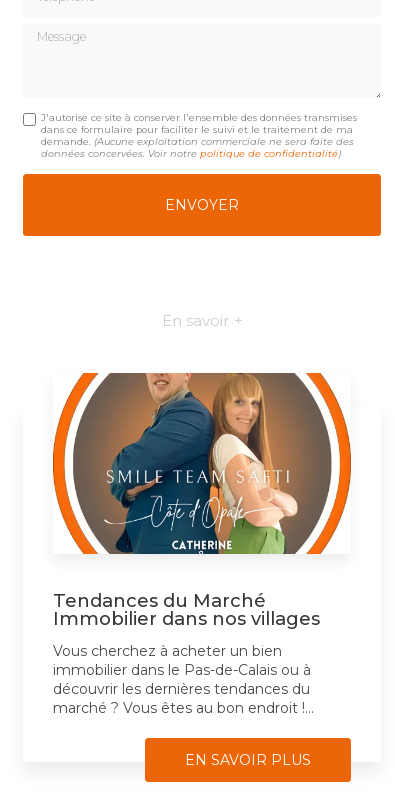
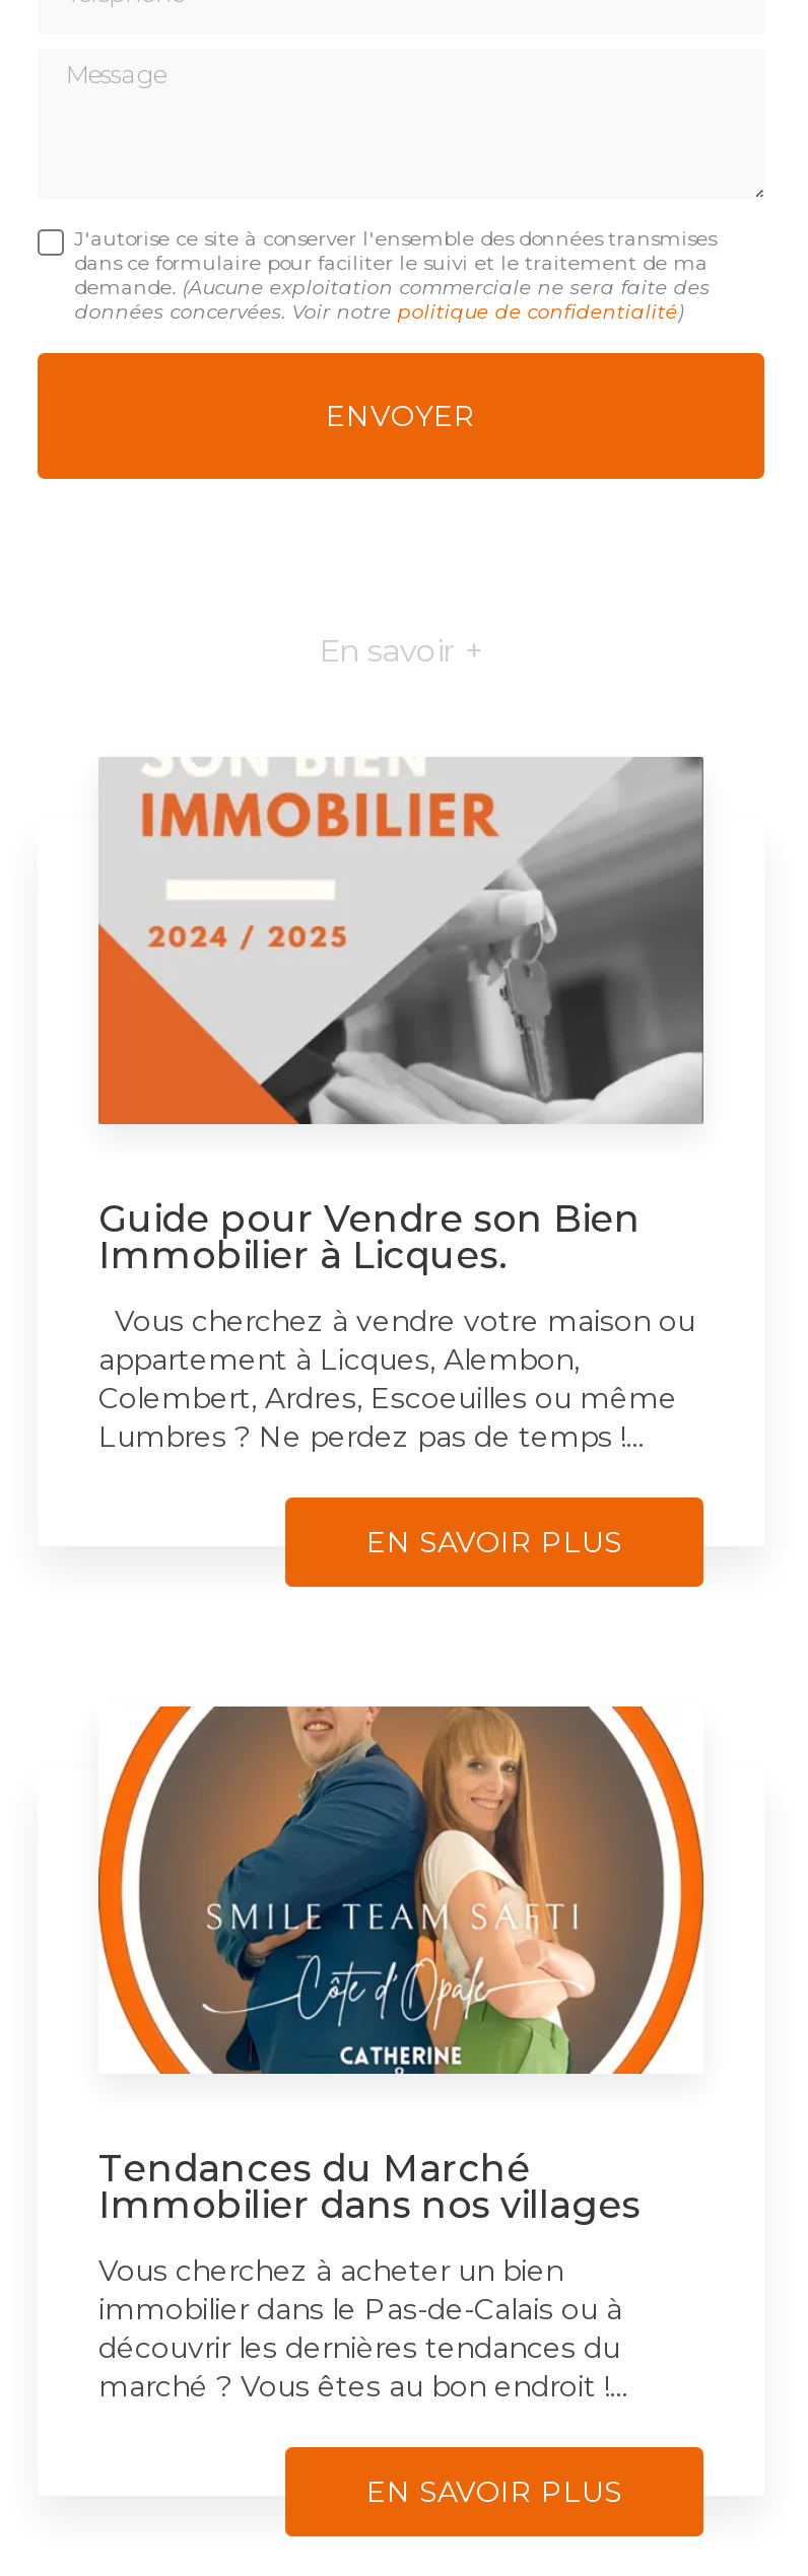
+ [image]
+ Guide pour Vendre son Bien
+ Immobilier à Licques.
+ Vous cherchez à vendre votre maison ou
+ appartement à Licques, Alembon,
+ Colembert, Ardres, Escoeuilles ou même
+ Lumbres ? Ne perdez pas de temps !...
+ EN SAVOIR PLUS
